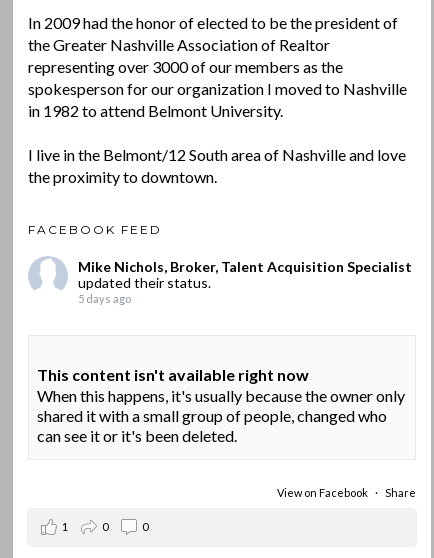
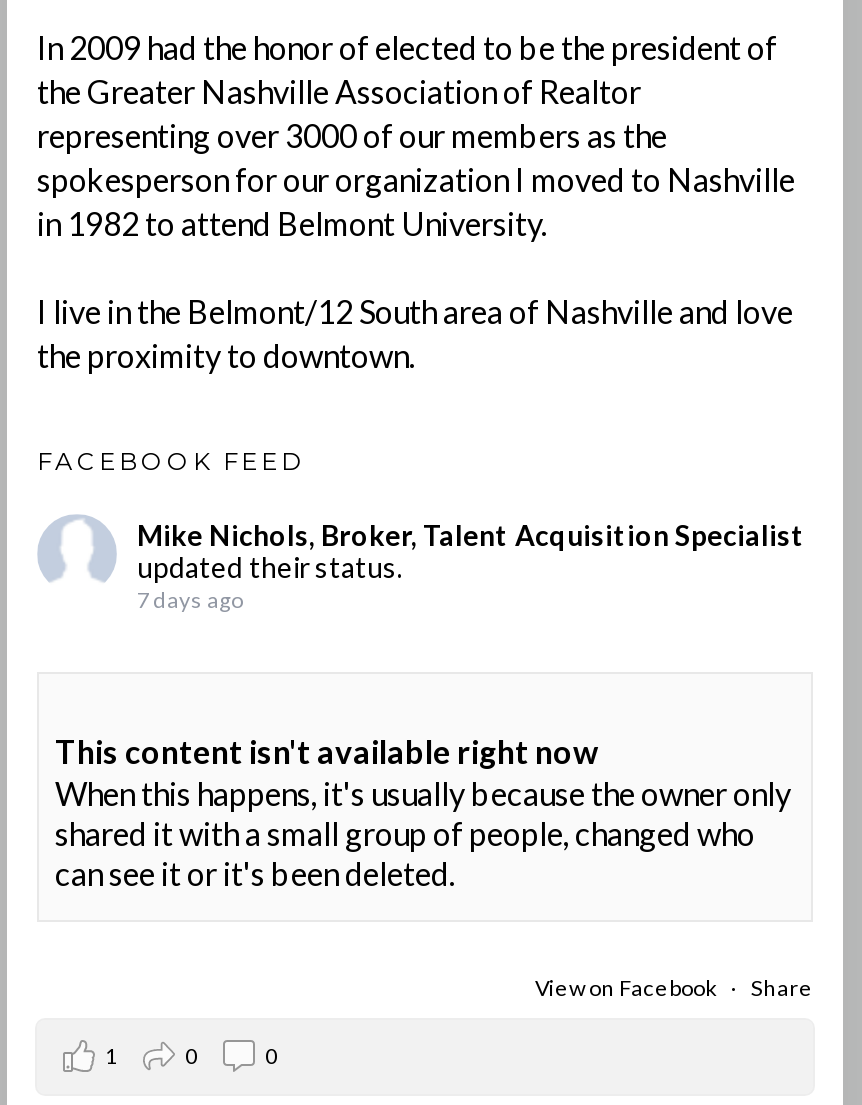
- 5 days ago
+ 7 days ago
